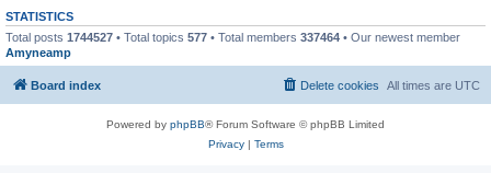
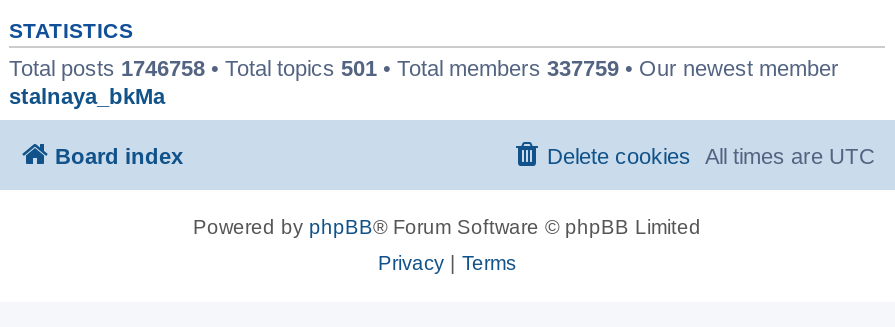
- Total posts 1744527 • Total topics 577 • Total members 337464 • Our newest member
- Amyneamp
+ Total posts 1746758 • Total topics 501 • Total members 337759 • Our newest member
+ stalnaya_bkMa
